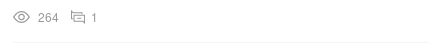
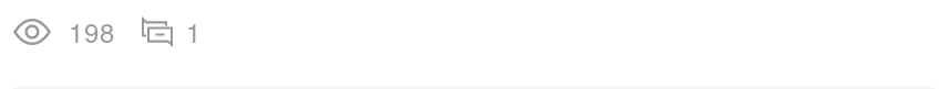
- 264 1
+ 198 1
